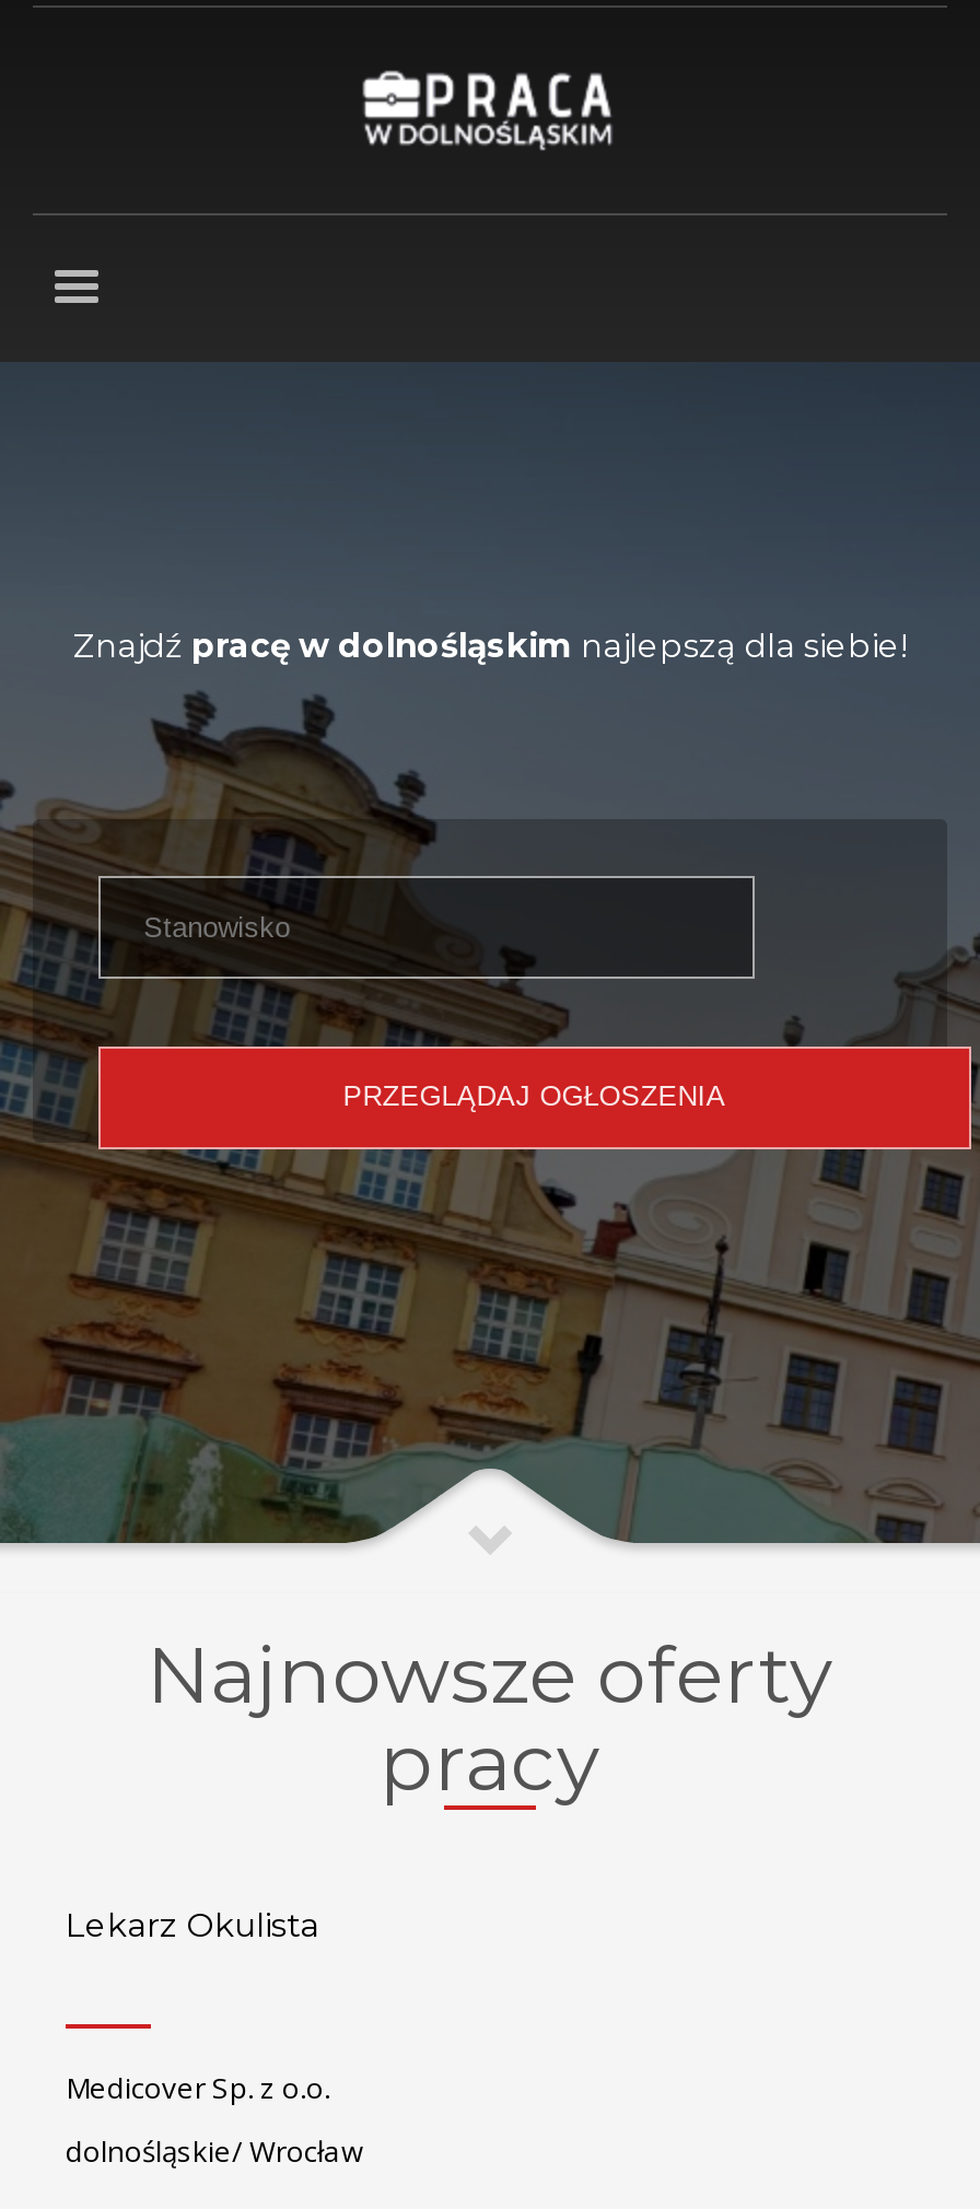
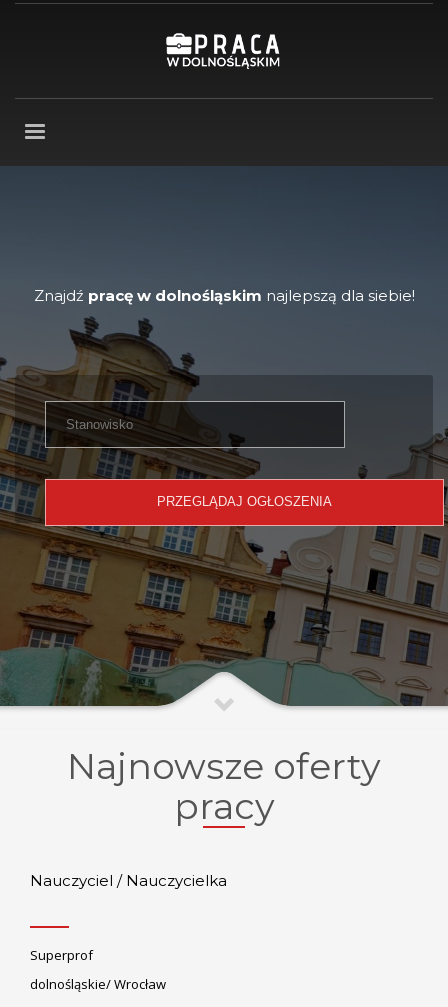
- Lekarz Okulista
+ Nauczyciel / Nauczycielka

- Medicover Sp. z o.o.
+ Superprof
